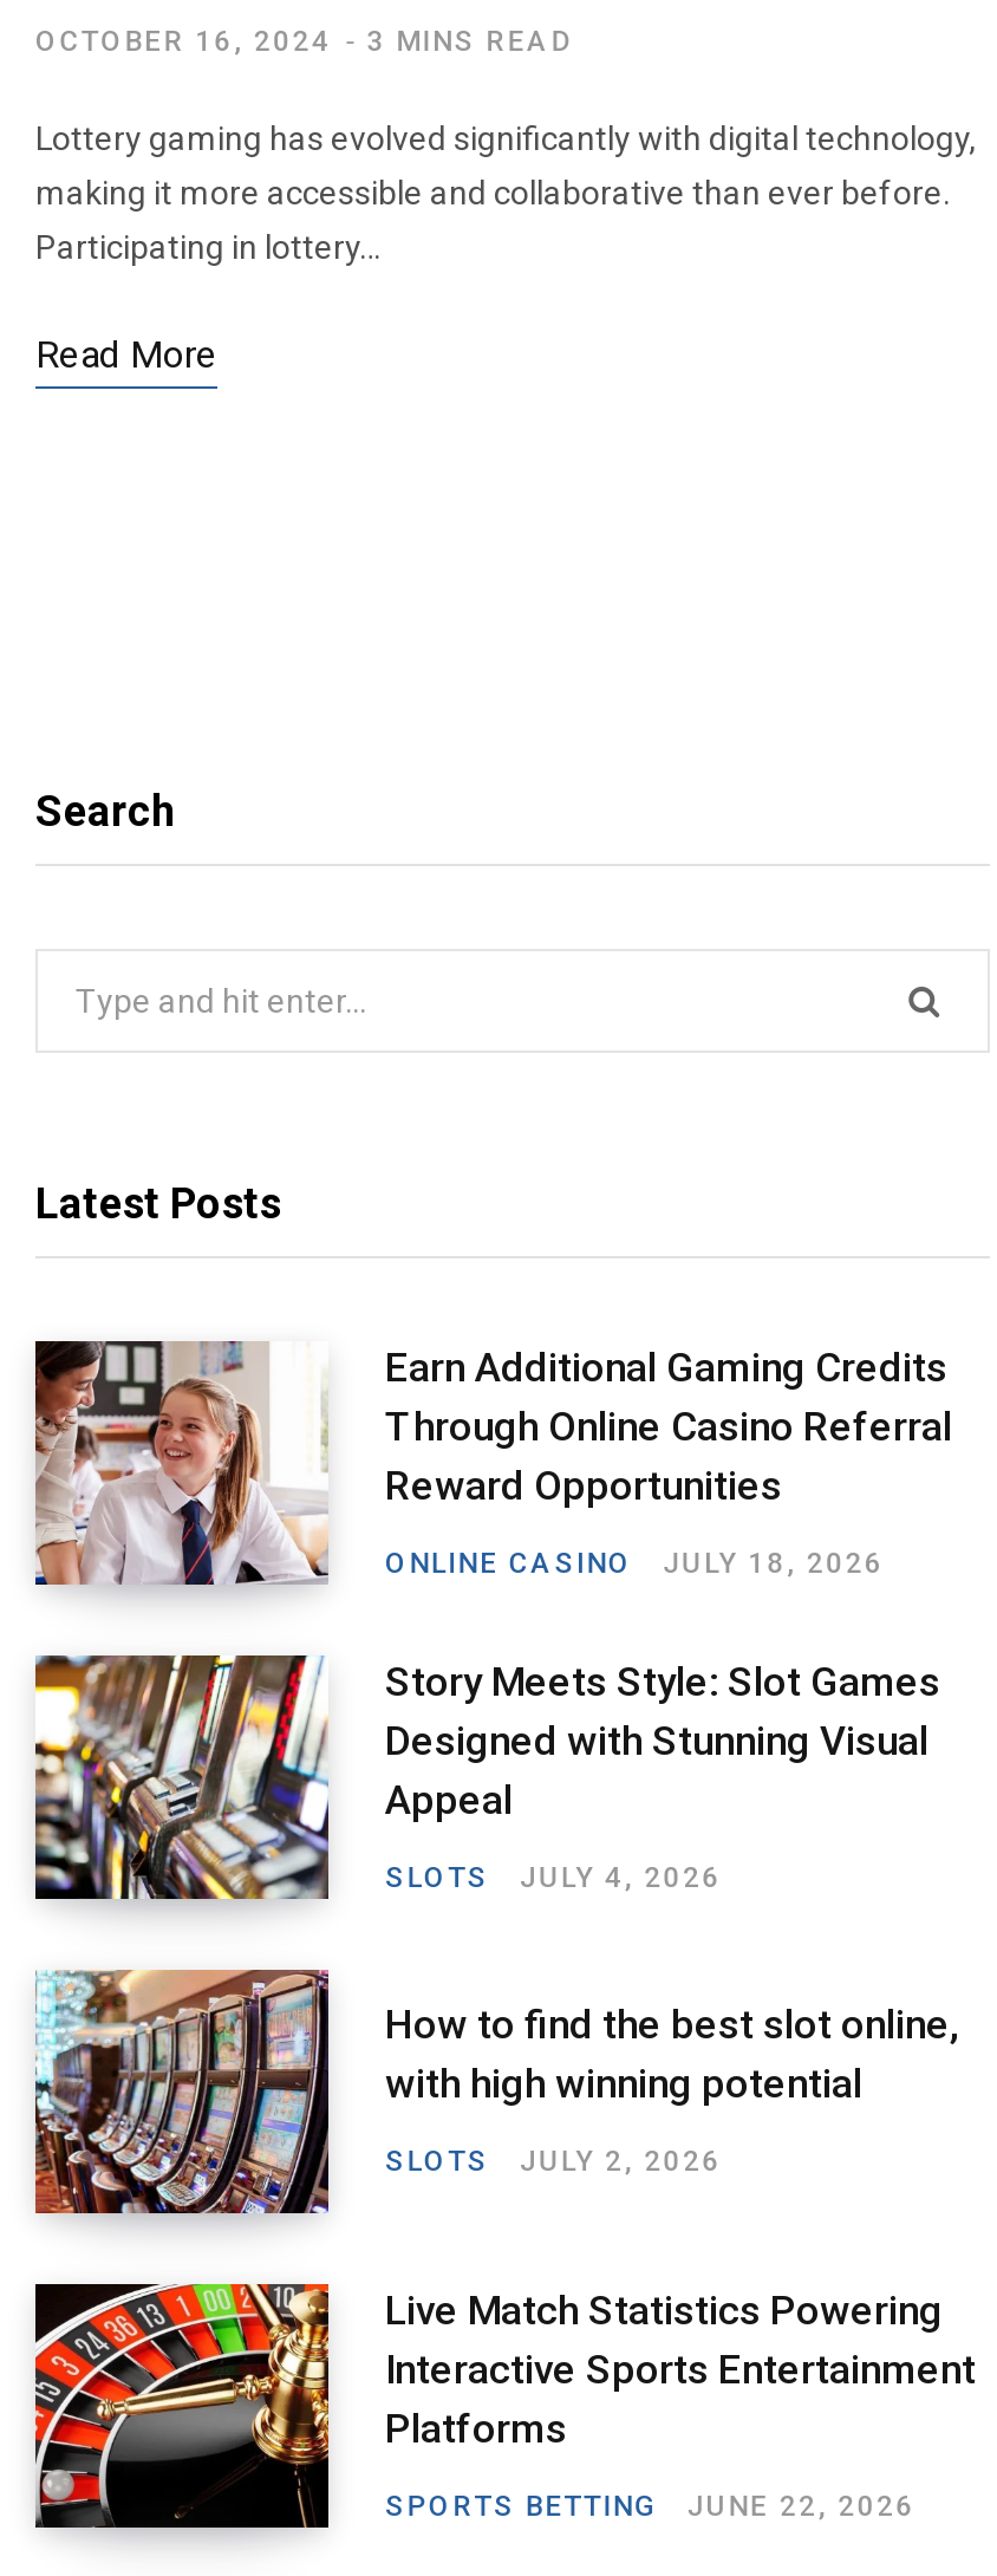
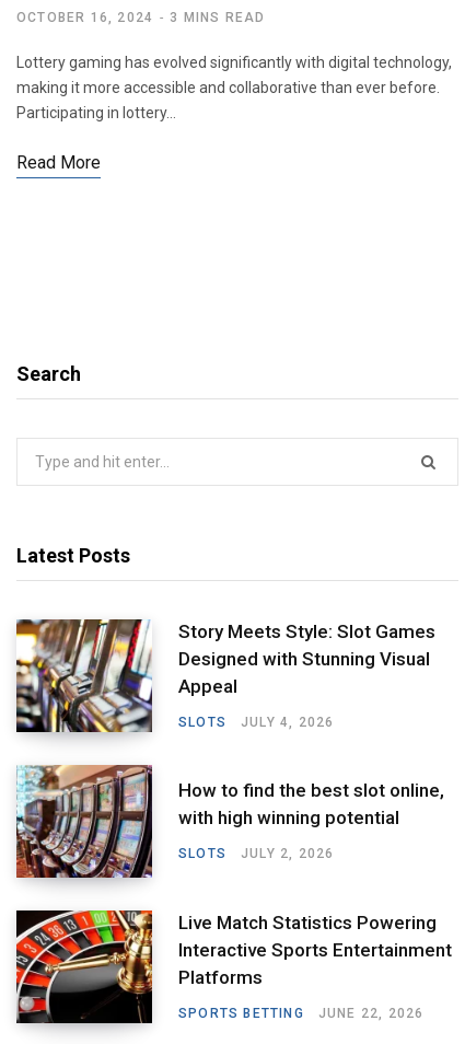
- [image]
- Earn Additional Gaming Credits
- Through Online Casino Referral
- Reward Opportunities
- ONLINE CASINO
- JULY 18, 2026
